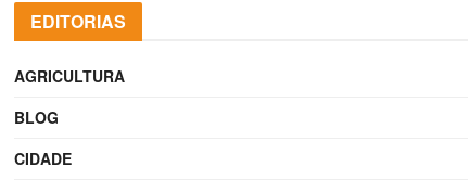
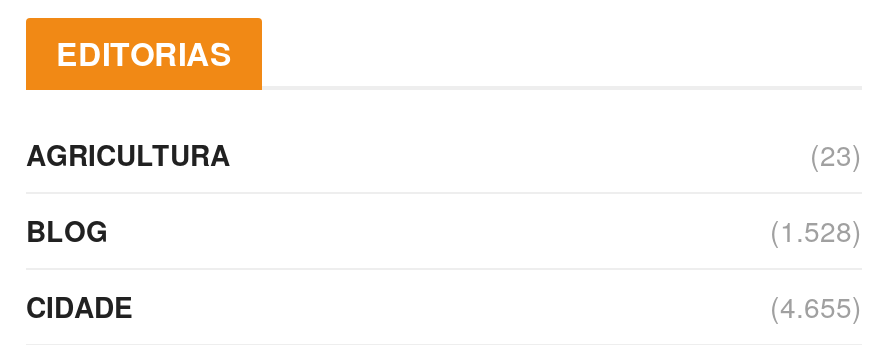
+ (23)

+ (1.528)

+ (4.655)
